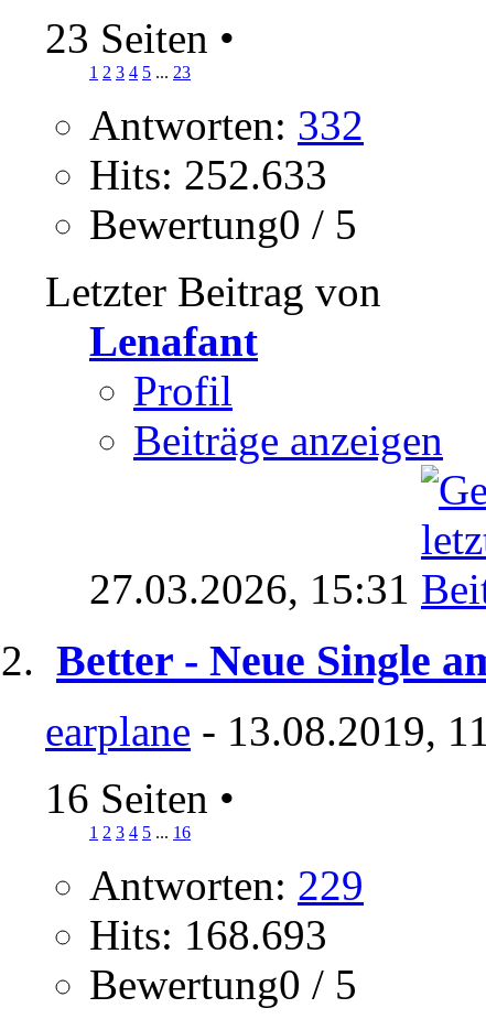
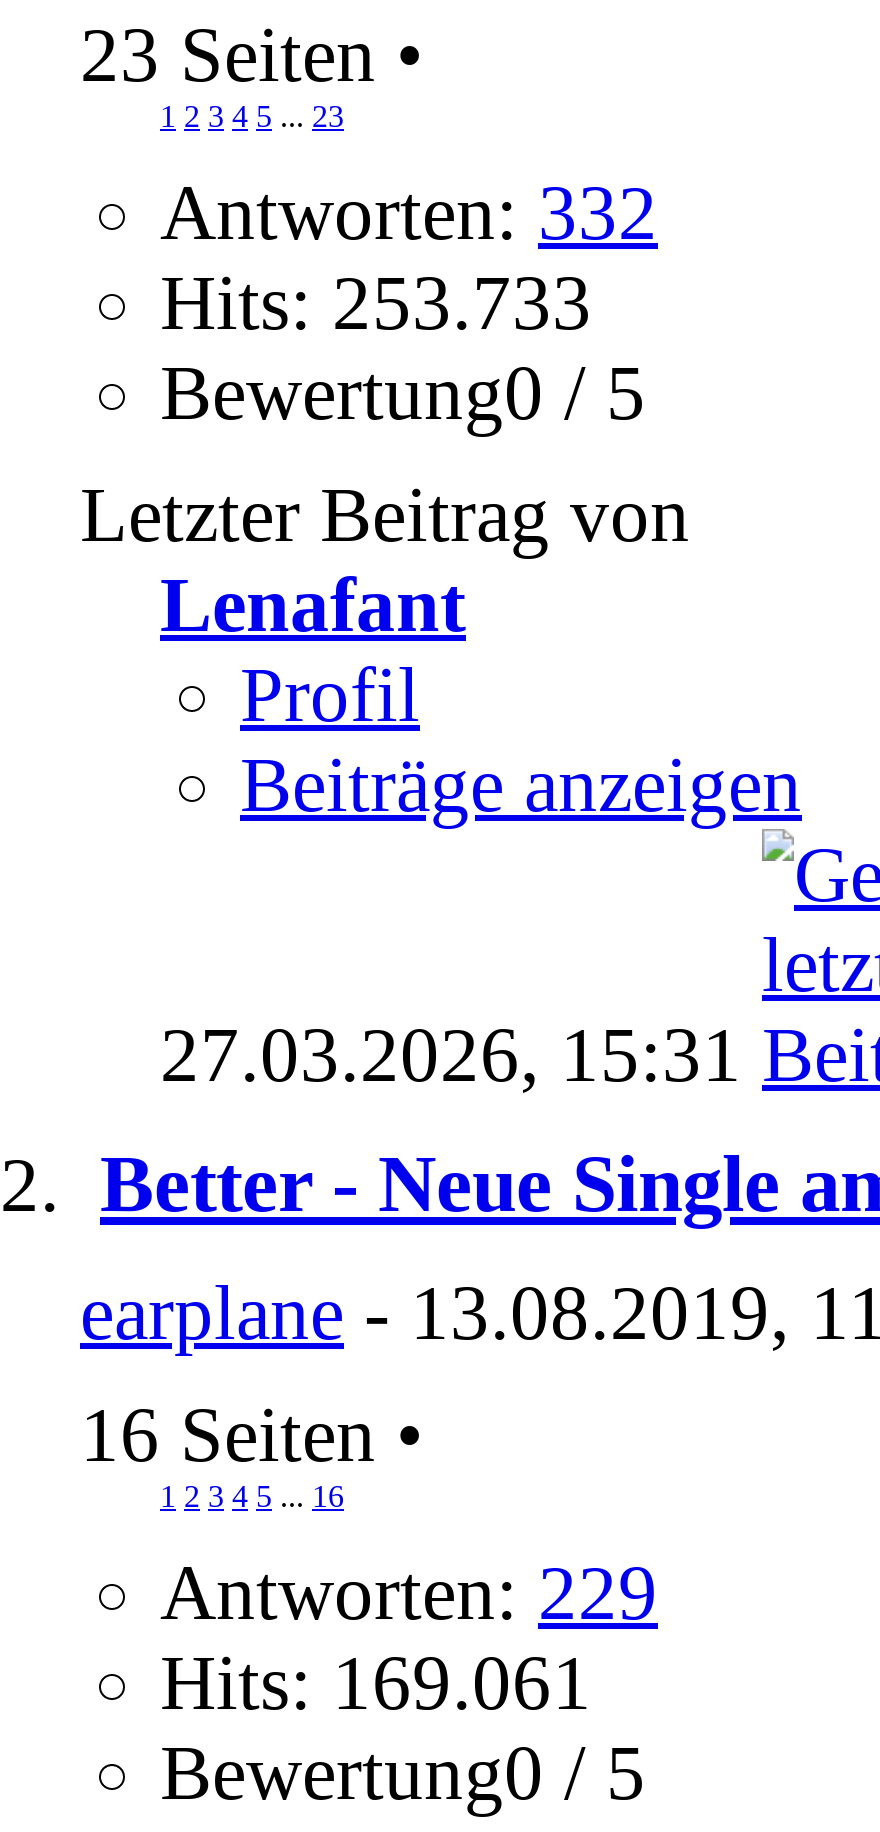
- Hits: 252.633
+ Hits: 253.733

- Hits: 168.693
+ Hits: 169.061
